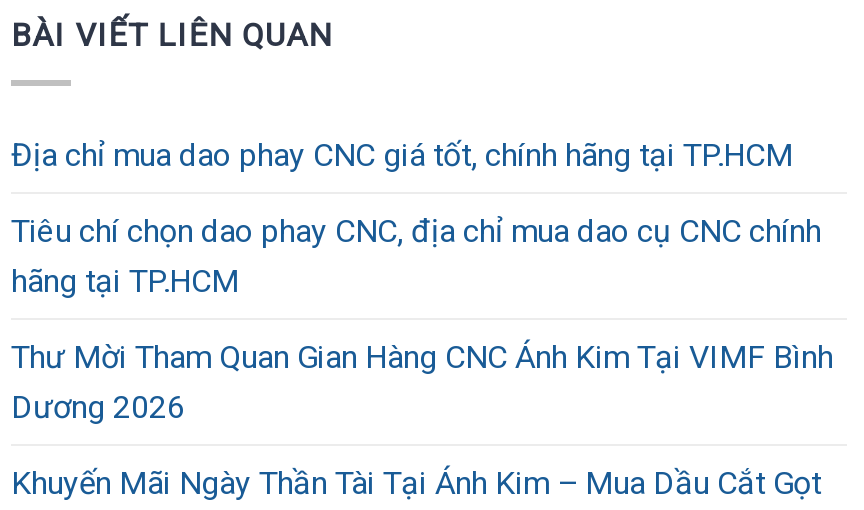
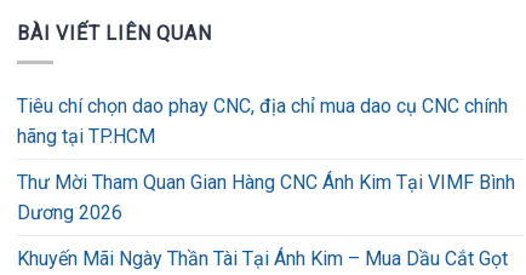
- Địa chỉ mua dao phay CNC giá tốt, chính hãng tại TP.HCM
